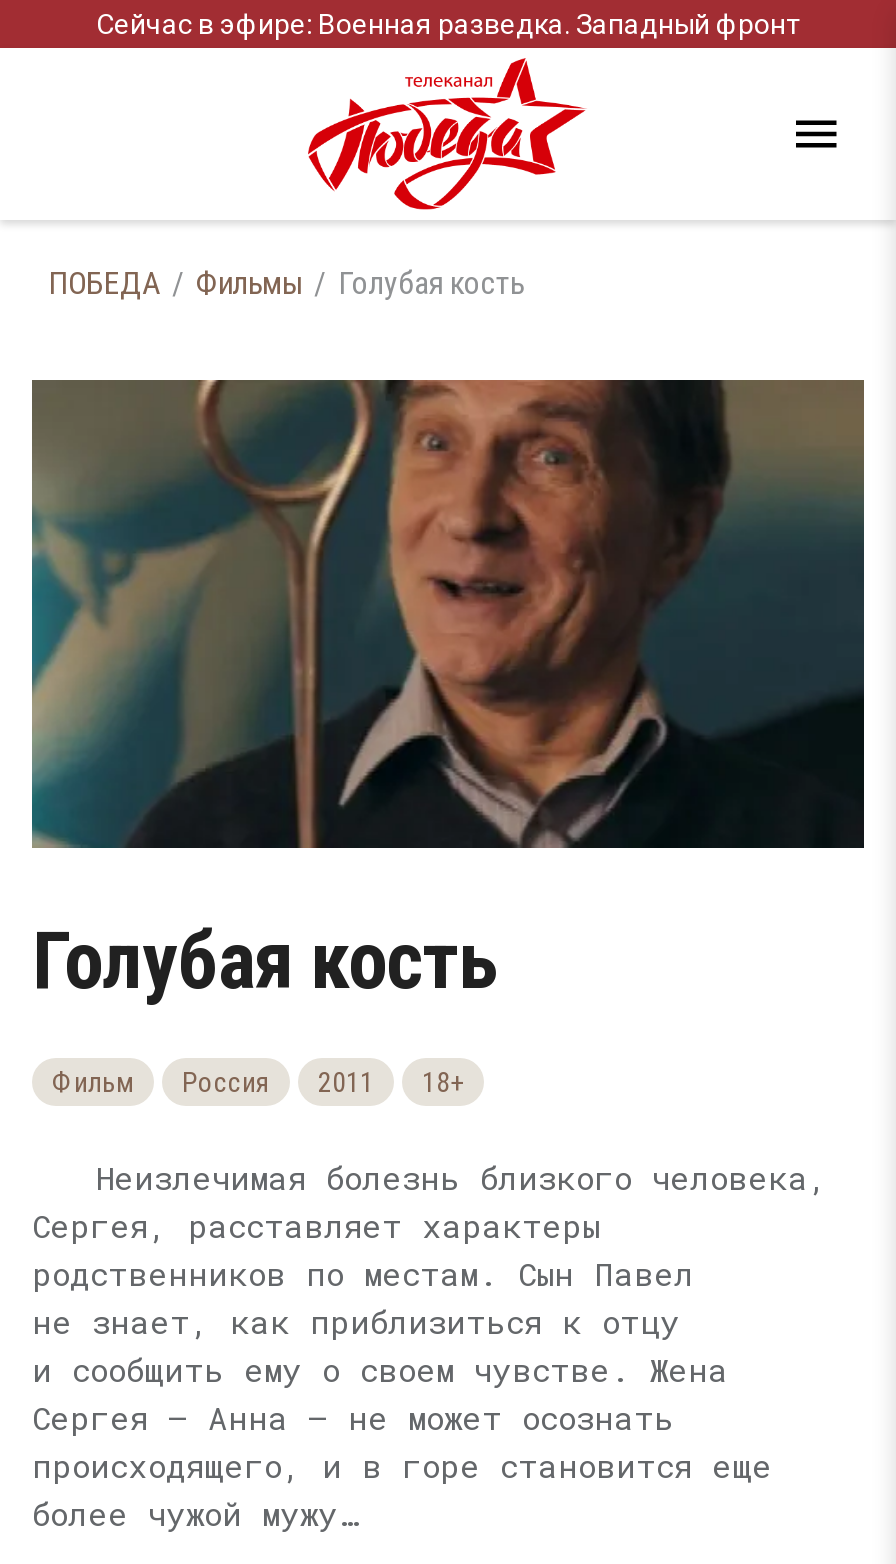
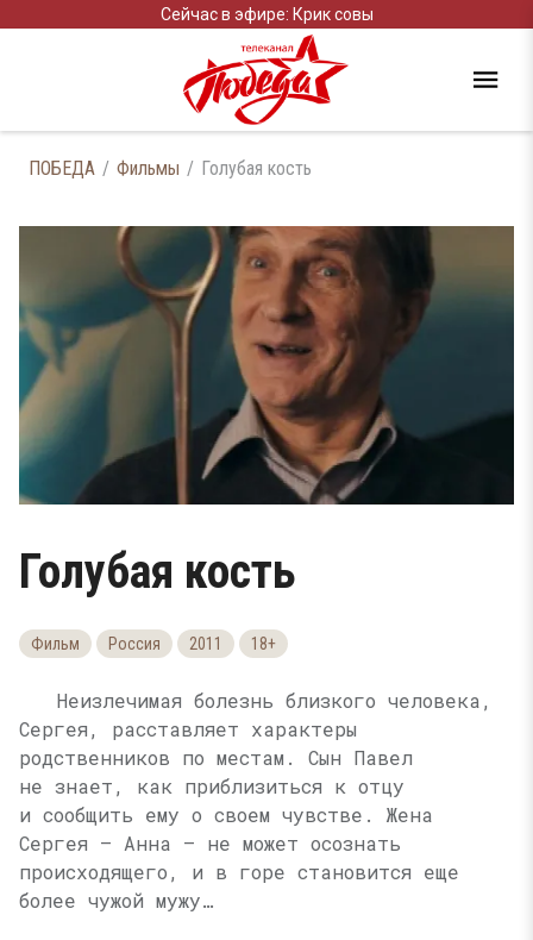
- Сейчас в эфире: Военная разведка. Западный фронт
+ Сейчас в эфире: Крик совы
